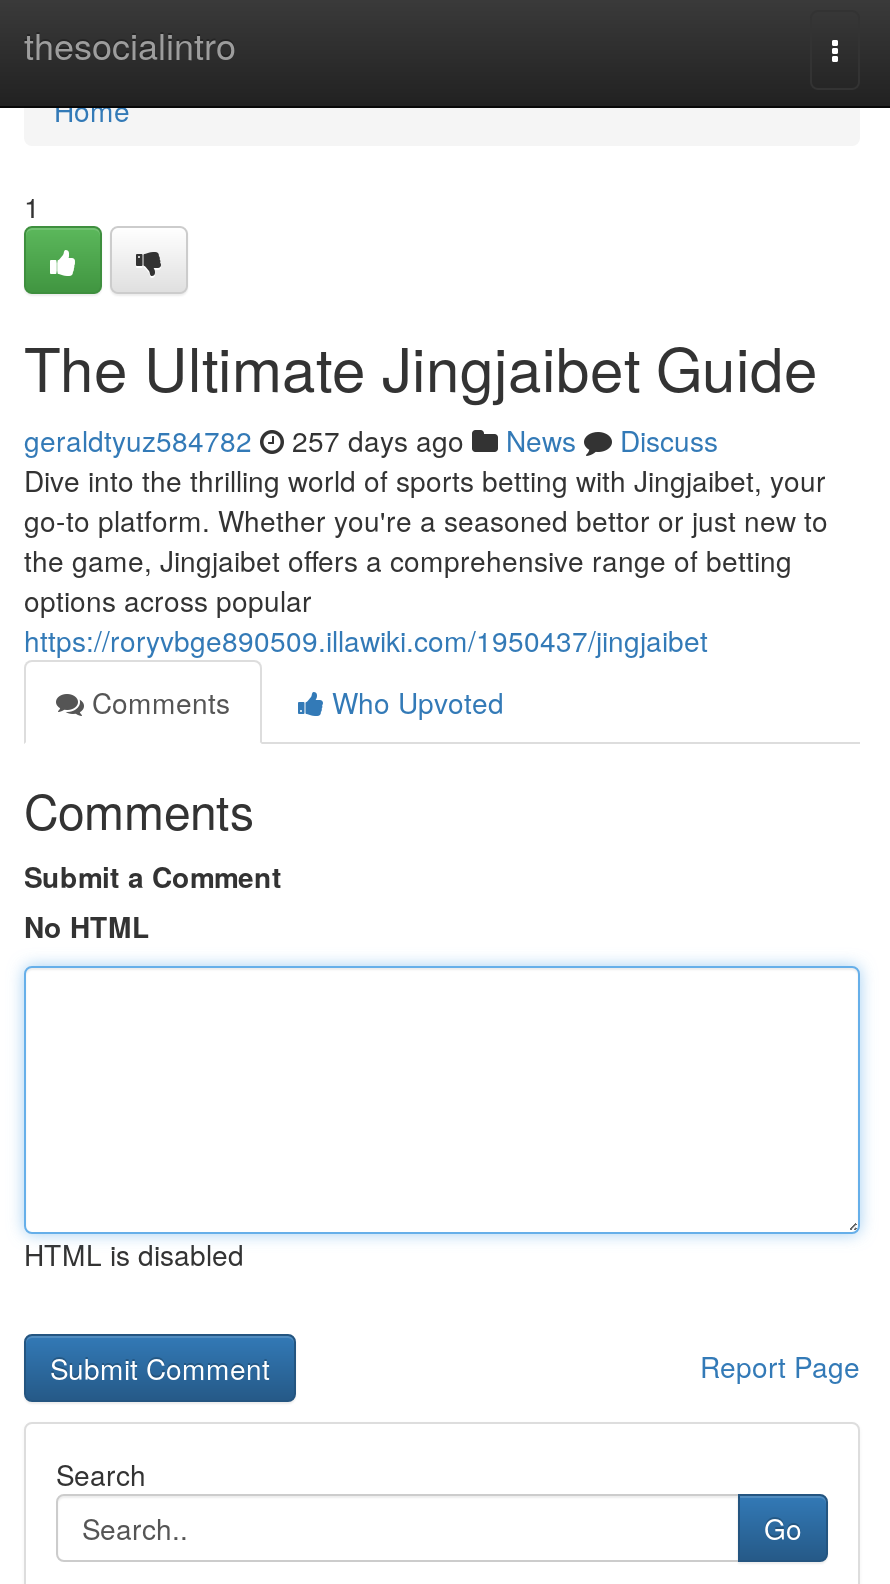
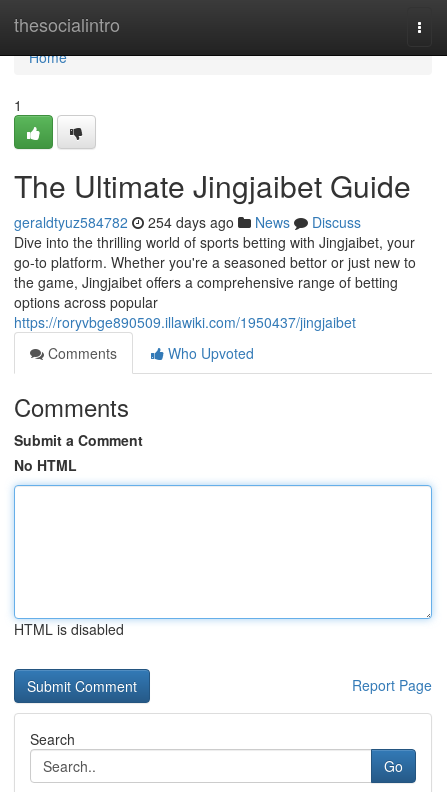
- geraldtyuz584782 257 days ago News Discuss
+ geraldtyuz584782 254 days ago News Discuss
